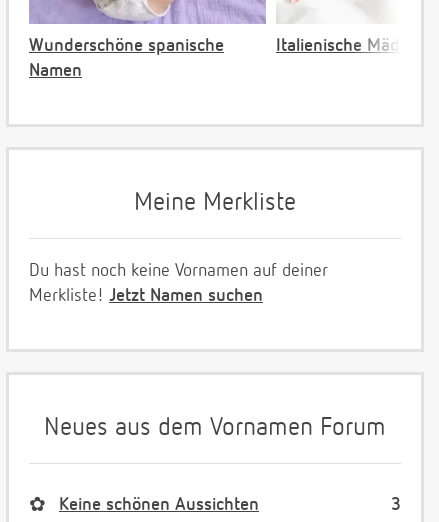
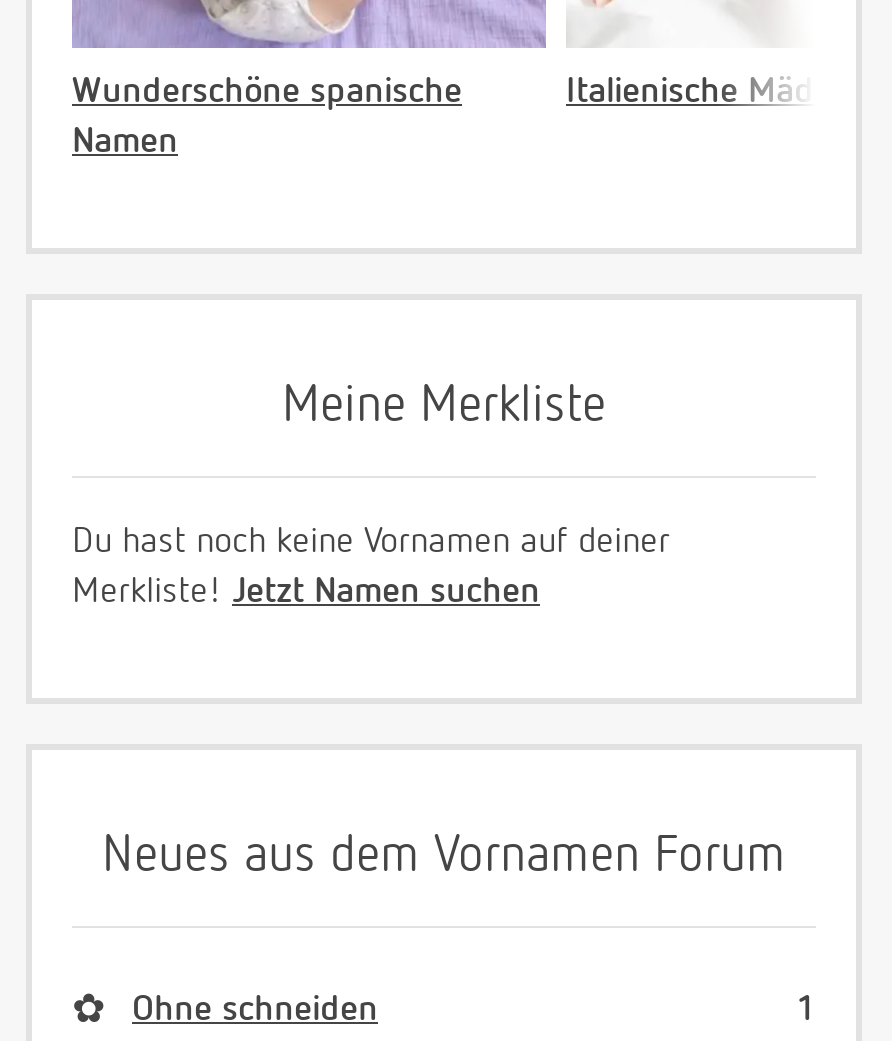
- Keine schönen Aussichten
+ Ohne schneiden

- 3
+ 1
